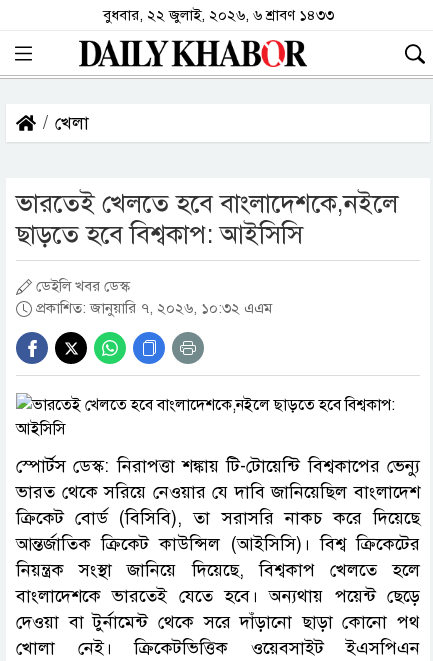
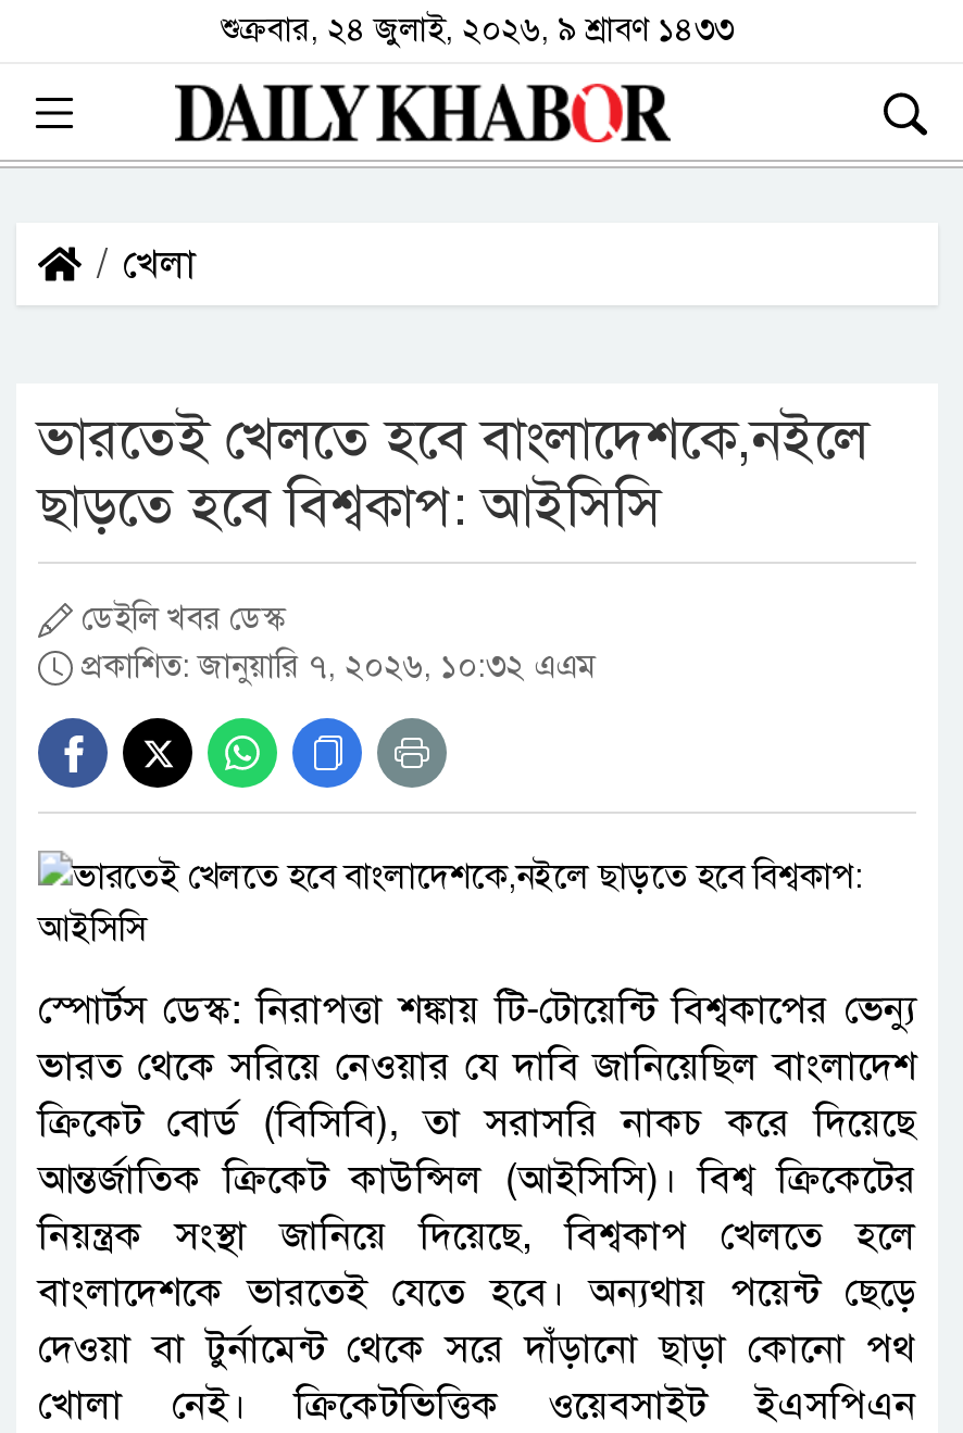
- বুধবার, ২২ জুলাই, ২০২৬, ৬ শ্রাবণ ১৪৩৩
+ শুক্রবার, ২৪ জুলাই, ২০২৬, ৯ শ্রাবণ ১৪৩৩
